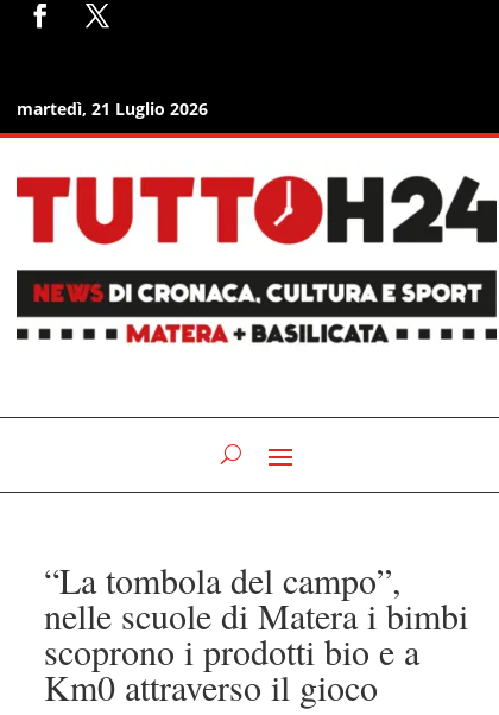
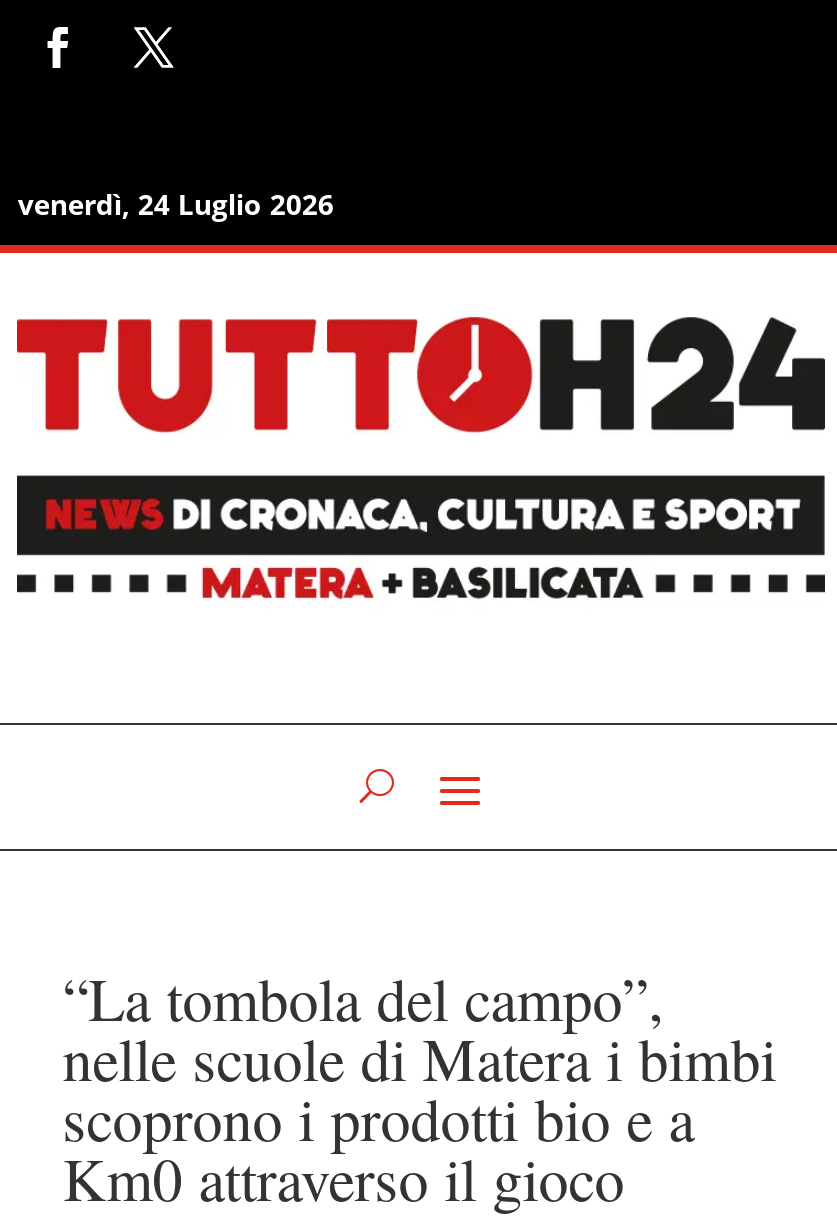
- martedì, 21 Luglio 2026
+ venerdì, 24 Luglio 2026
